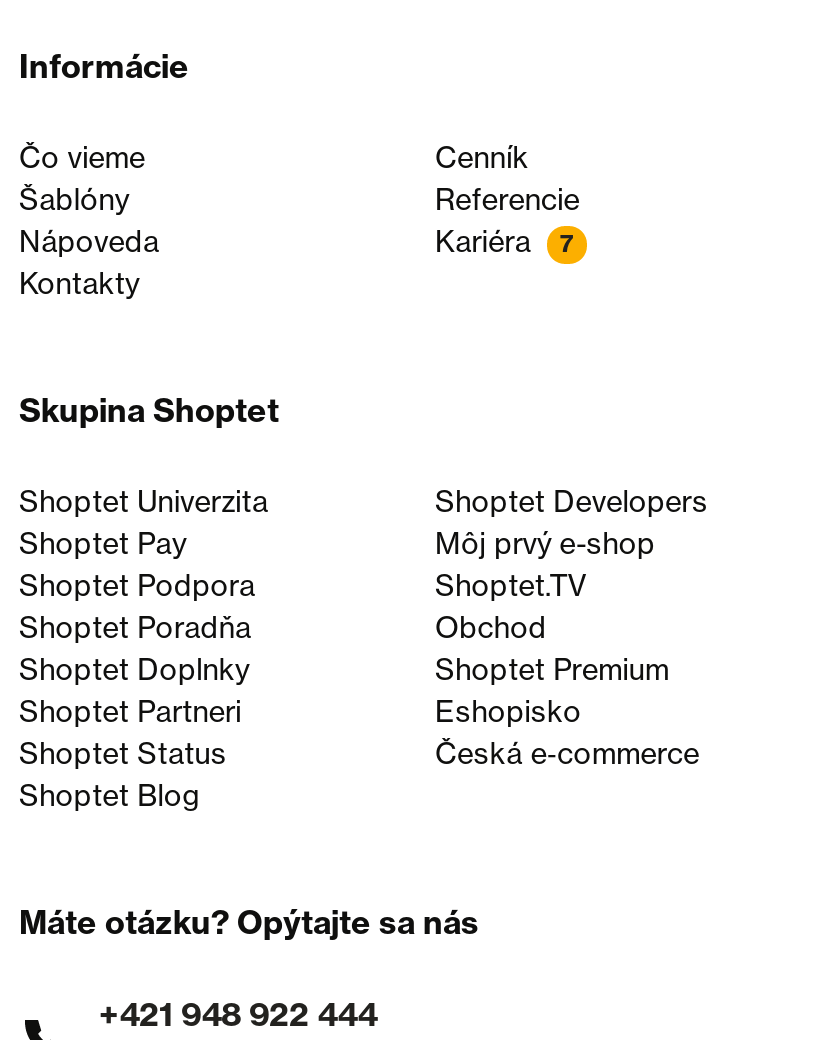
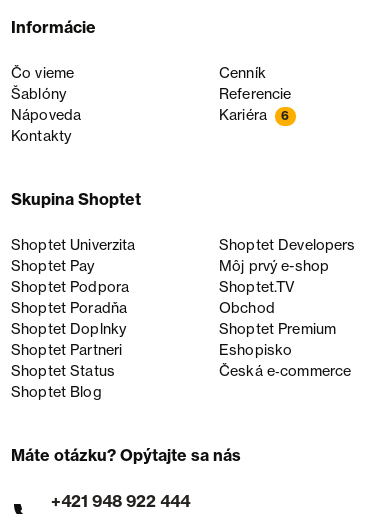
- Kariéra 7
+ Kariéra 6
